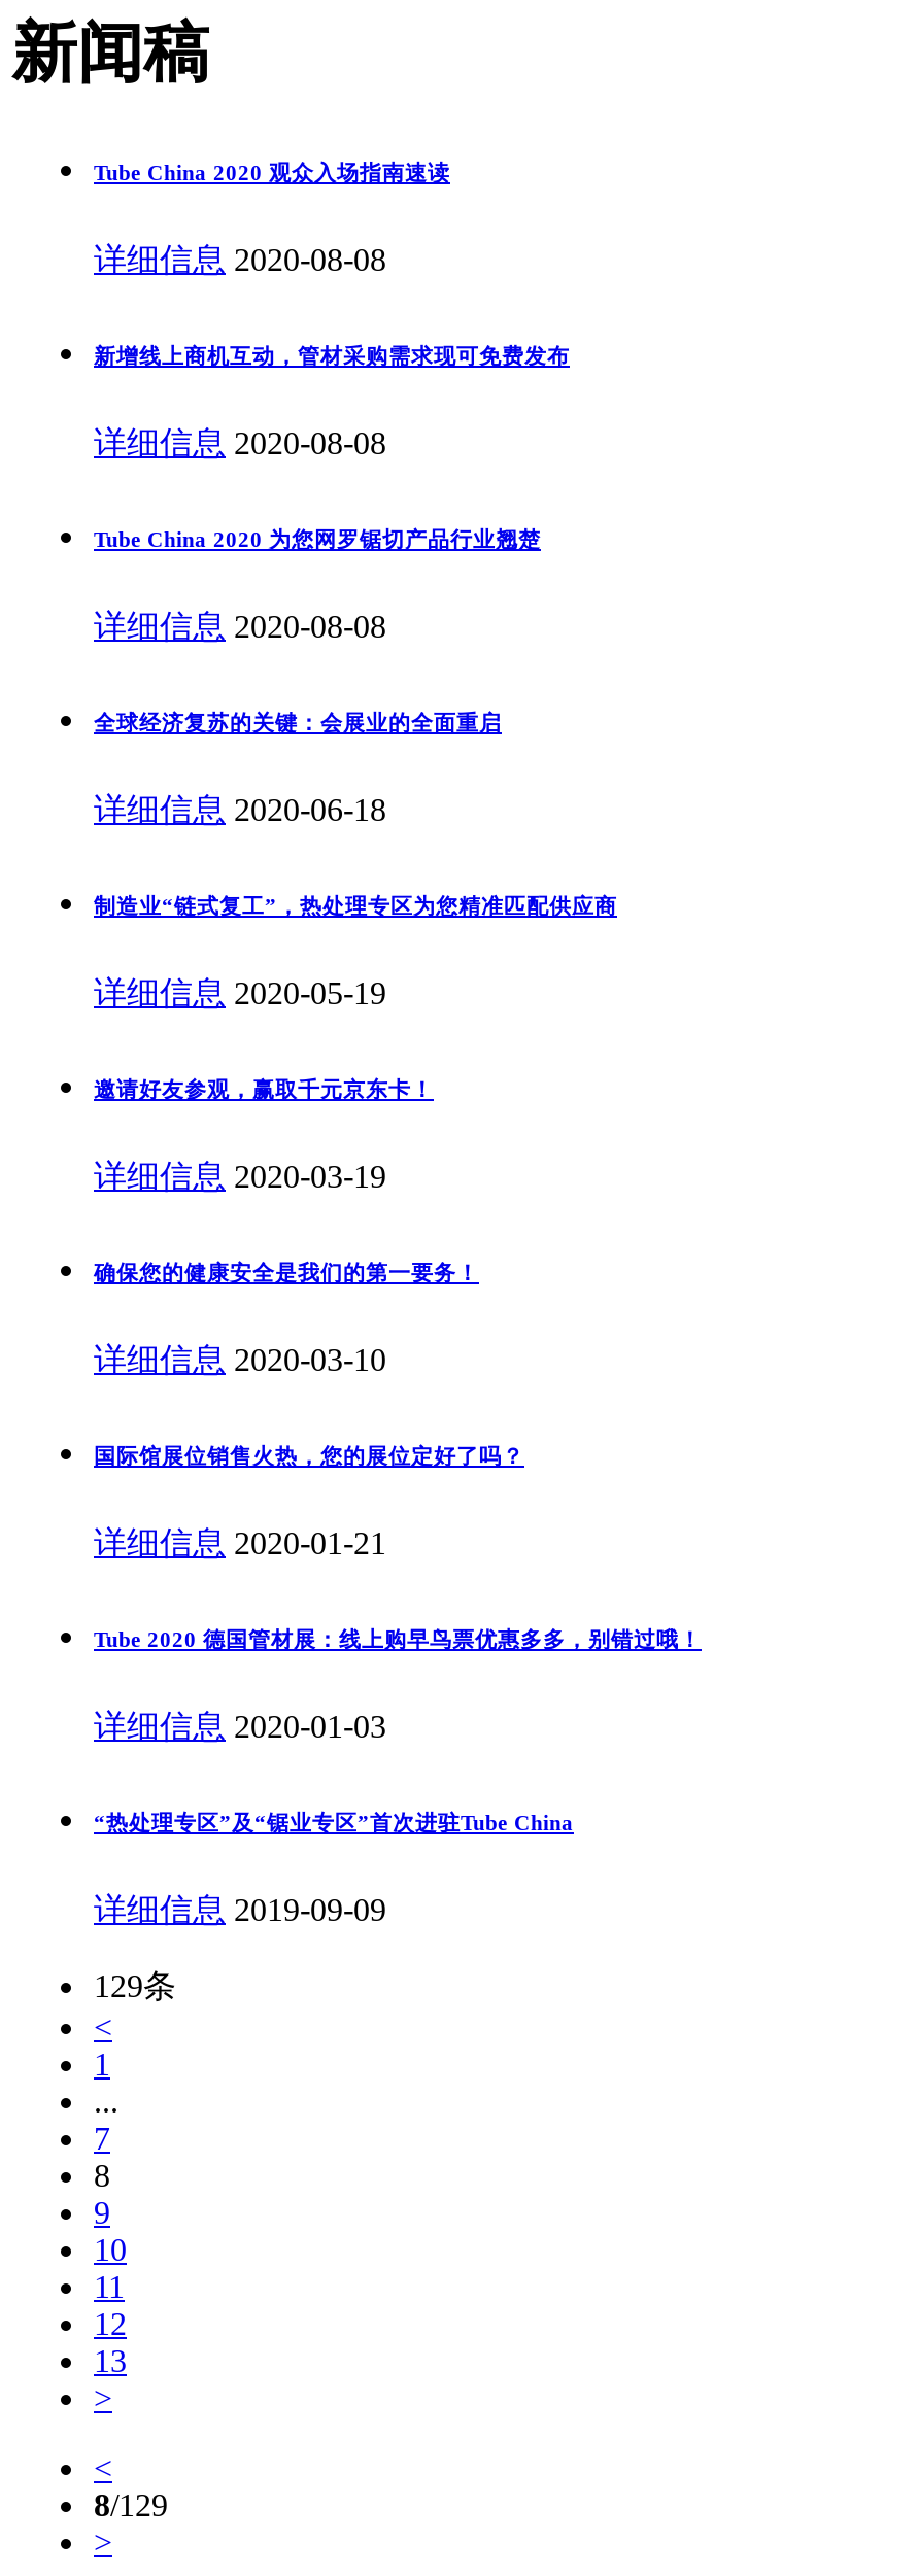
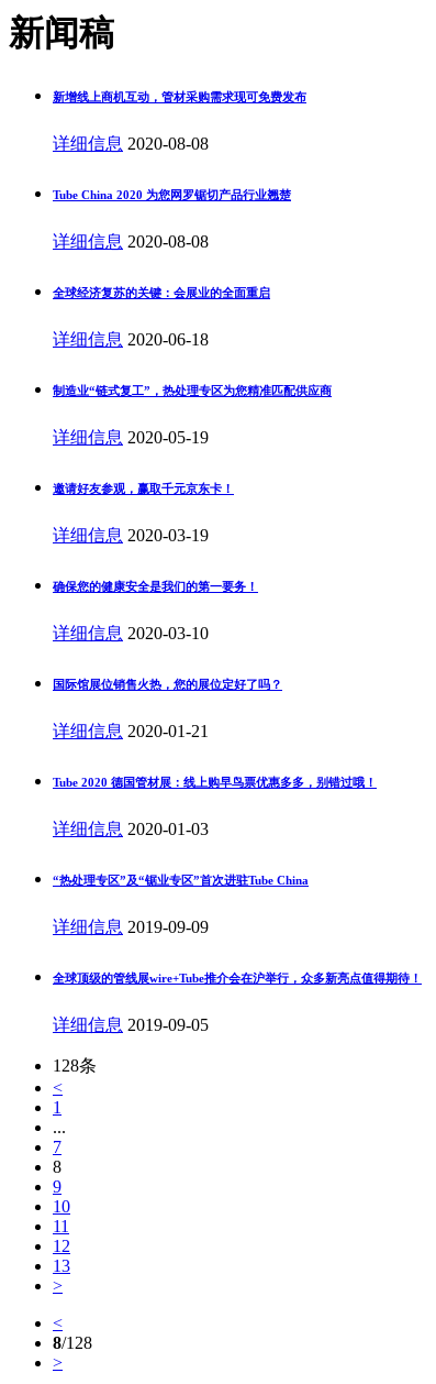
- Tube China 2020 观众入场指南速读
- 详细信息 2020-08-08

moved up: 新增线上商机互动，管材采购需求现可免费发布 | 详细信息 2020-08-08 | Tube China 2020 为您网罗锯切产品行业翘楚 | ... | “热处理专区”及“锯业专区”首次进驻Tube China | 详细信息 2019-09-09

- 129条
+ 全球顶级的管线展wire+Tube推介会在沪举行，众多新亮点值得期待！
+ 详细信息 2019-09-05
+ 128条

- 8/129
+ 8/128
